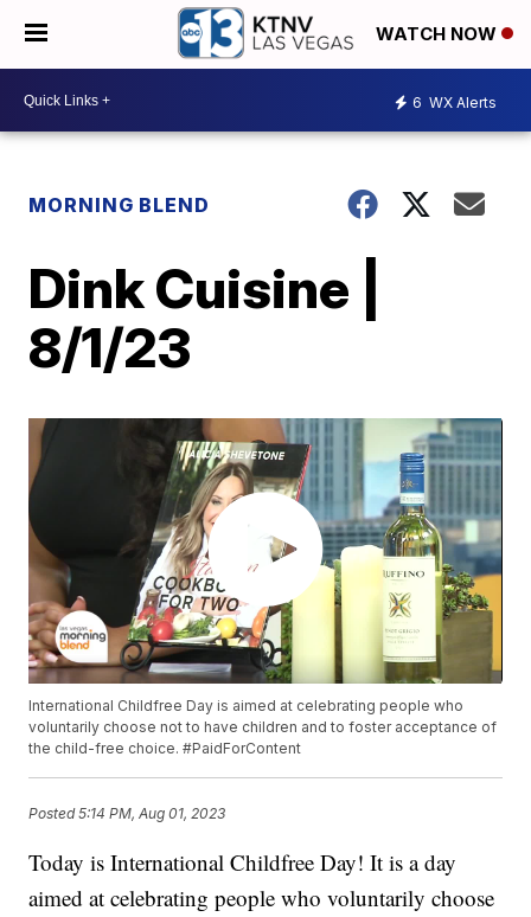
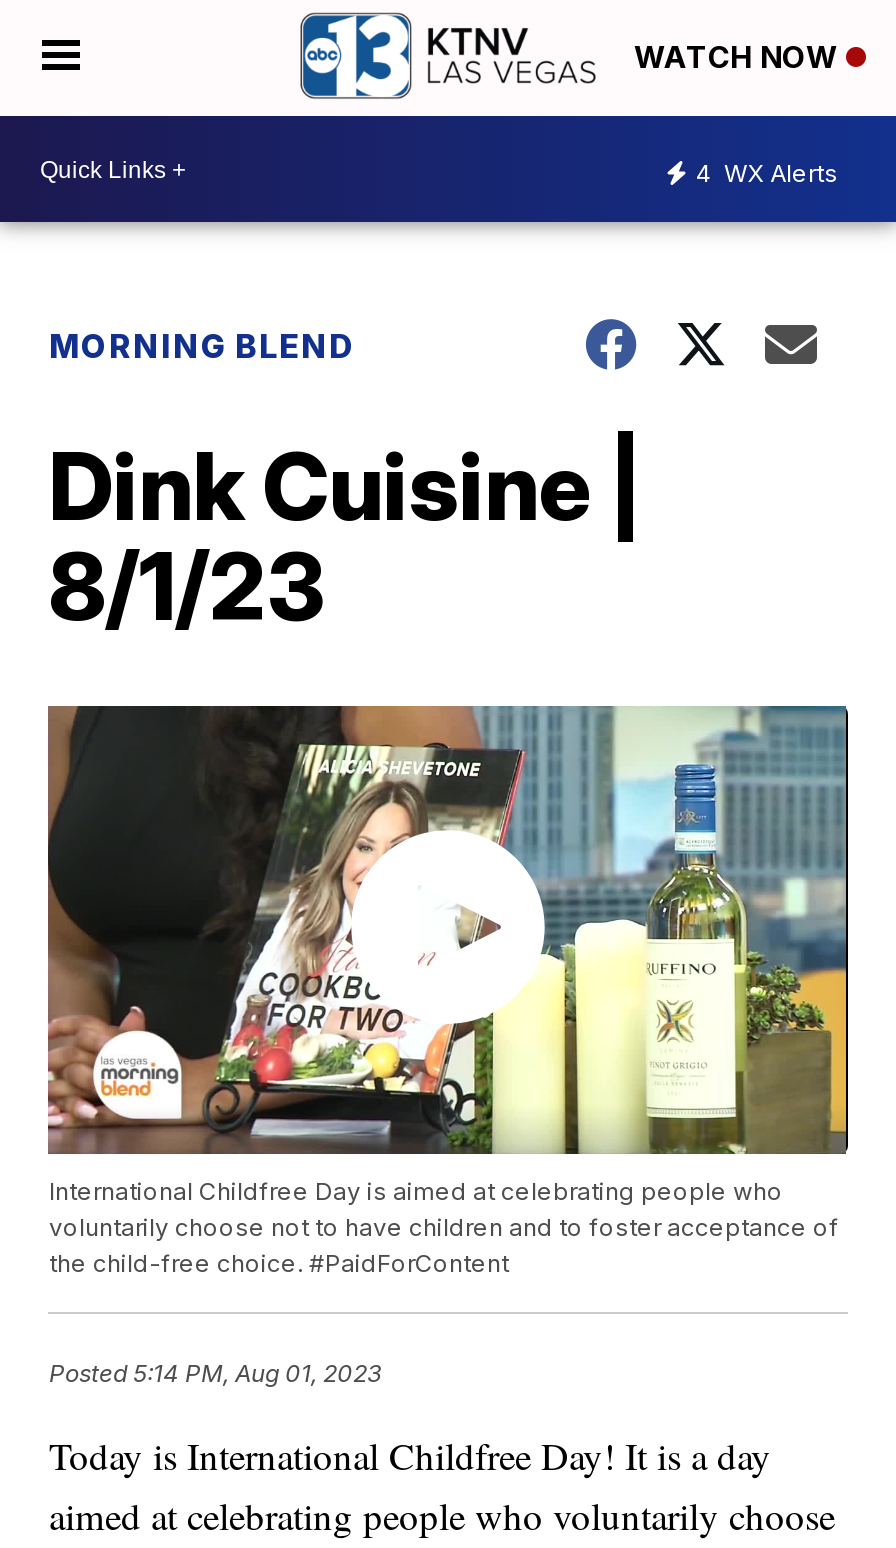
- 6 WX Alerts
+ 4 WX Alerts
